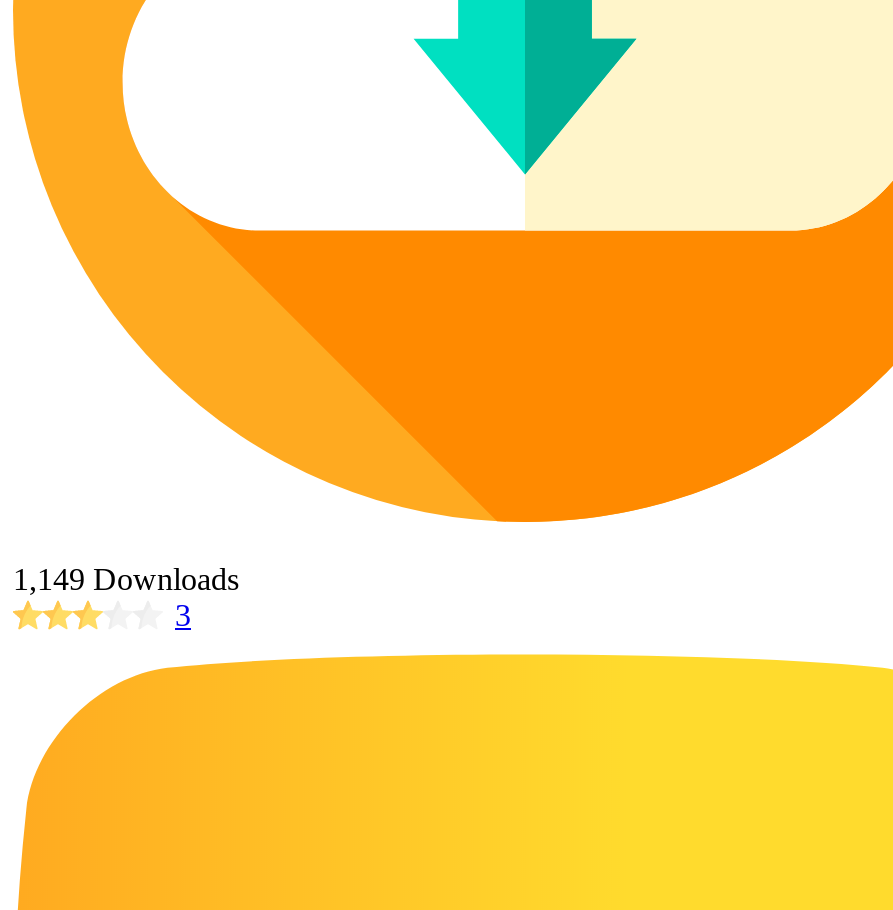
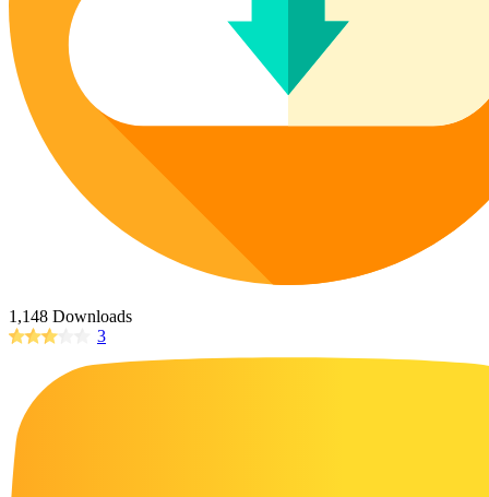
- 1,149 Downloads
+ 1,148 Downloads
